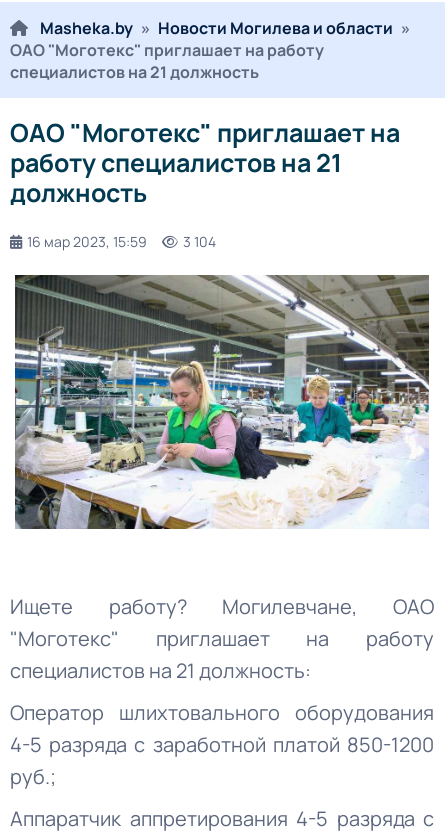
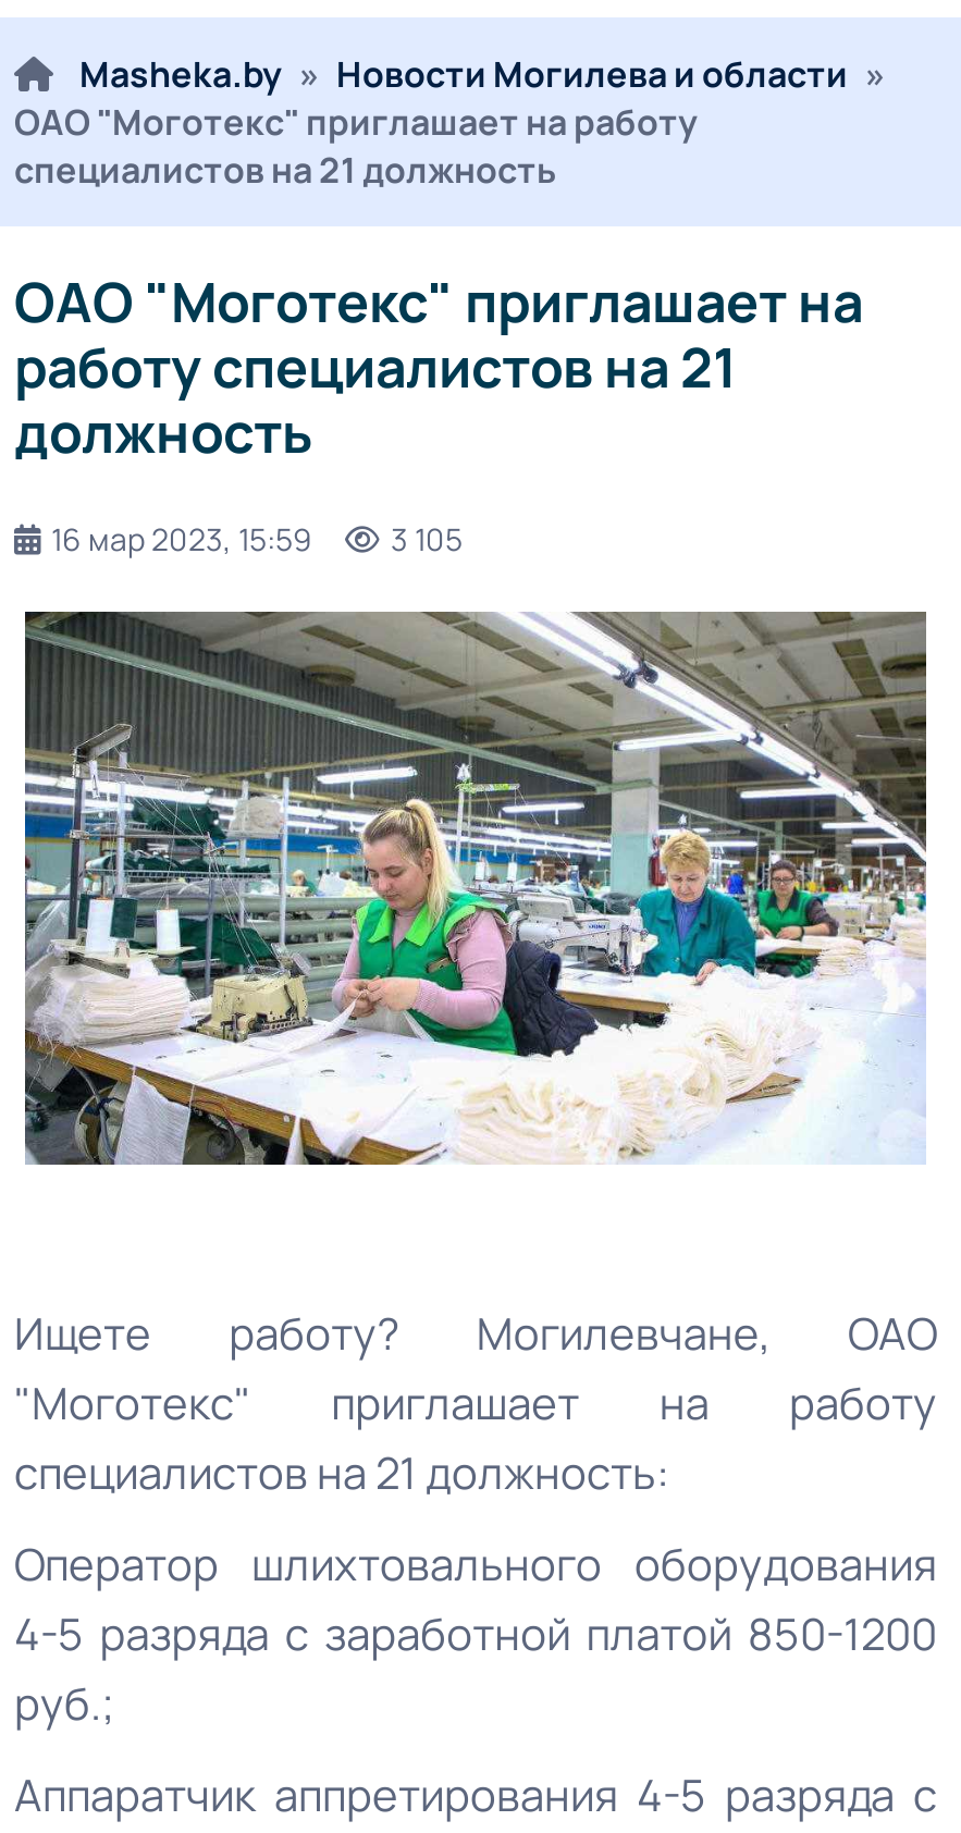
- 16 мар 2023, 15:59 3 104
+ 16 мар 2023, 15:59 3 105
